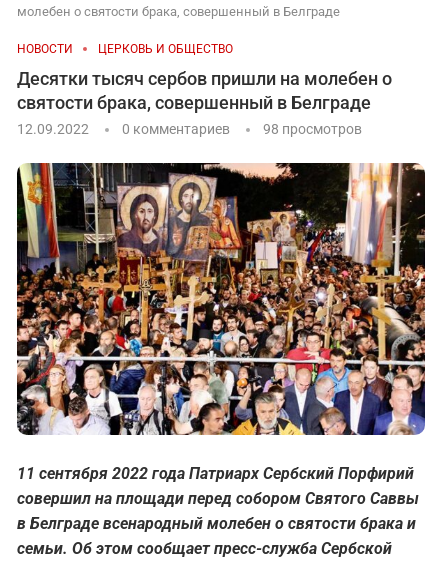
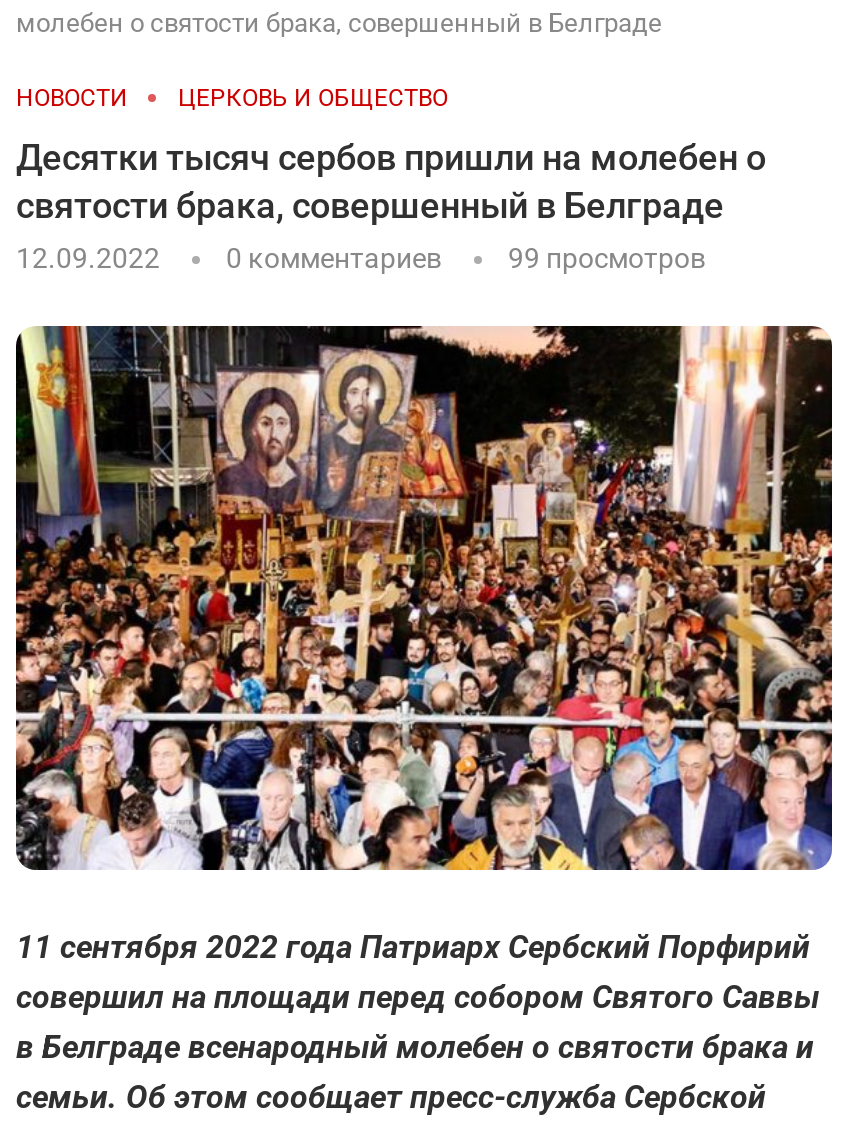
- 98 просмотров
+ 99 просмотров
